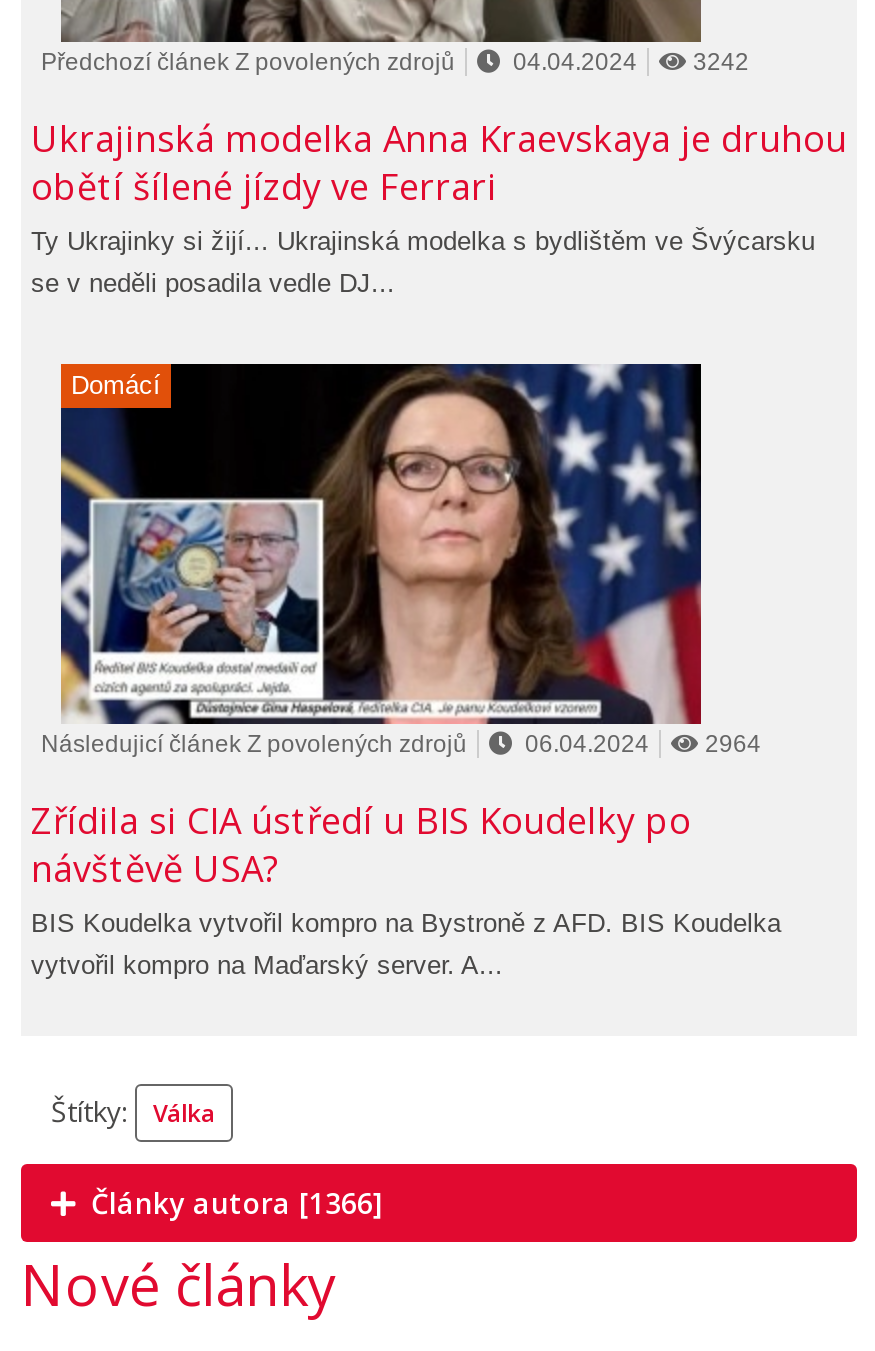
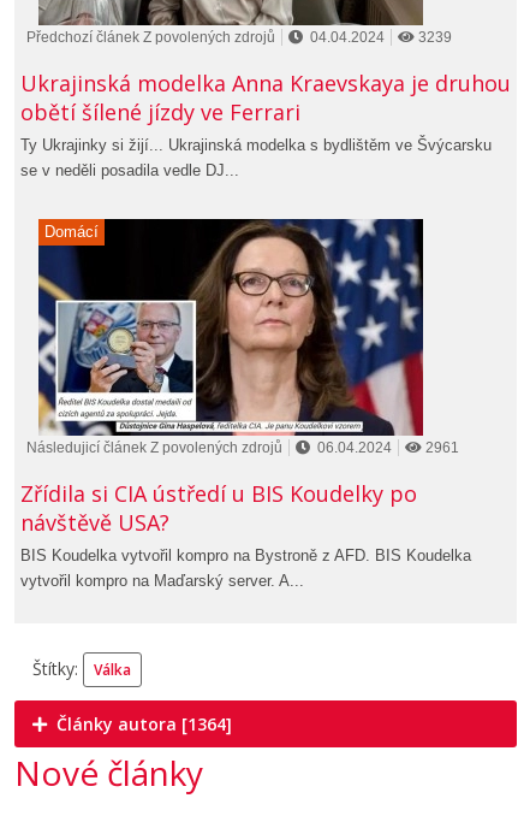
- Předchozí článek Z povolených zdrojů 04.04.2024 3242
+ Předchozí článek Z povolených zdrojů 04.04.2024 3239

- Následujicí článek Z povolených zdrojů 06.04.2024 2964
+ Následujicí článek Z povolených zdrojů 06.04.2024 2961

- Články autora [1366]
+ Články autora [1364]
